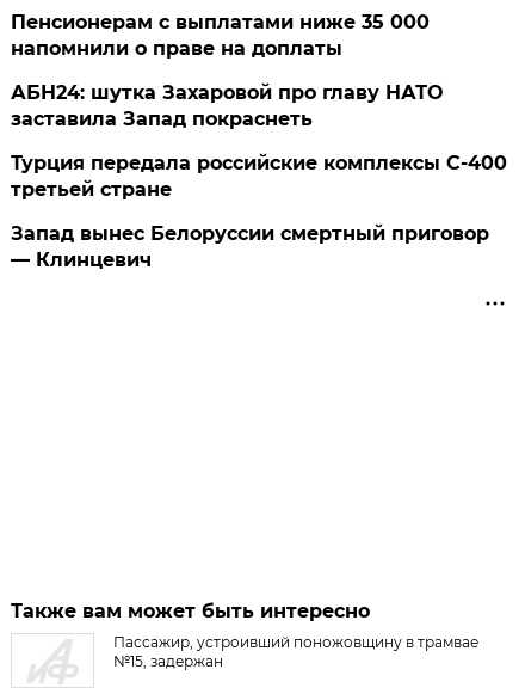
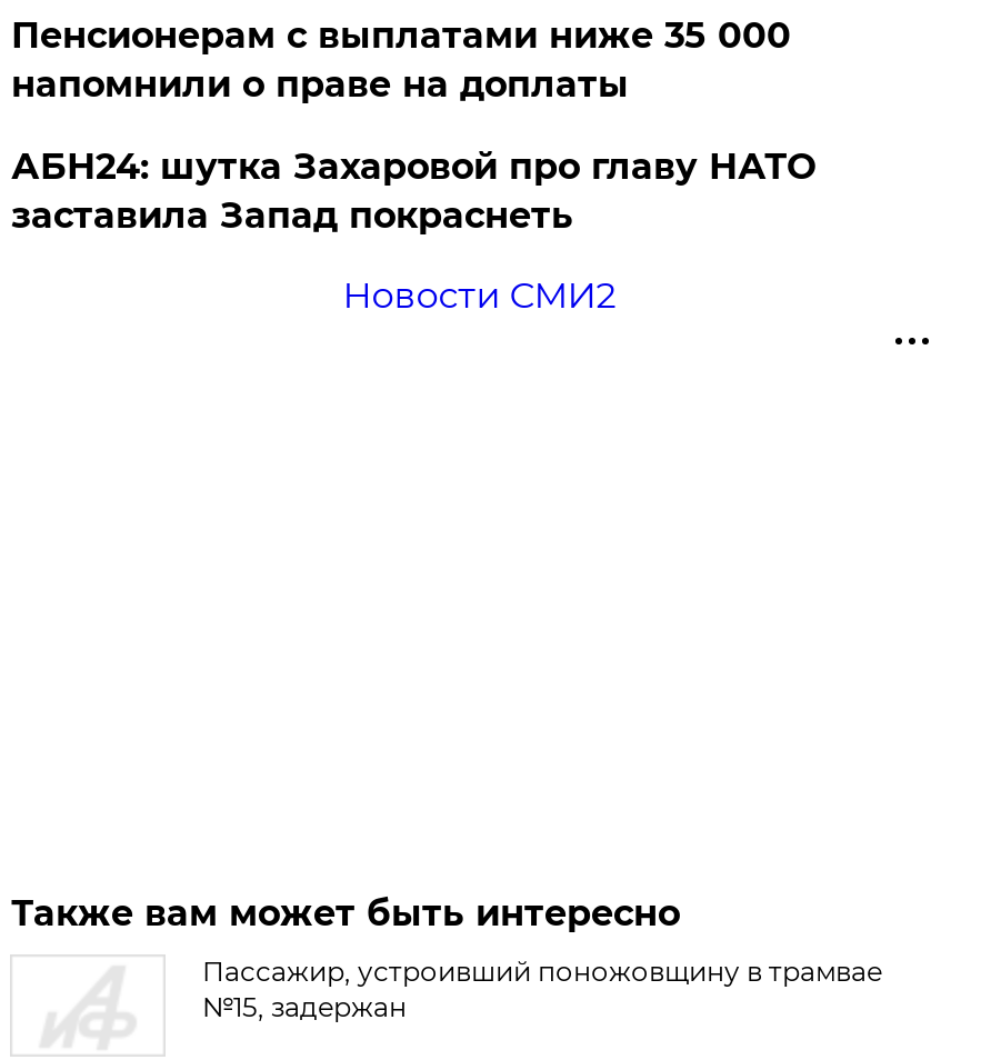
- Турция передала российские комплексы С-400
- третьей стране
- Запад вынес Белоруссии смертный приговор
- — Клинцевич
+ Новости СМИ2
